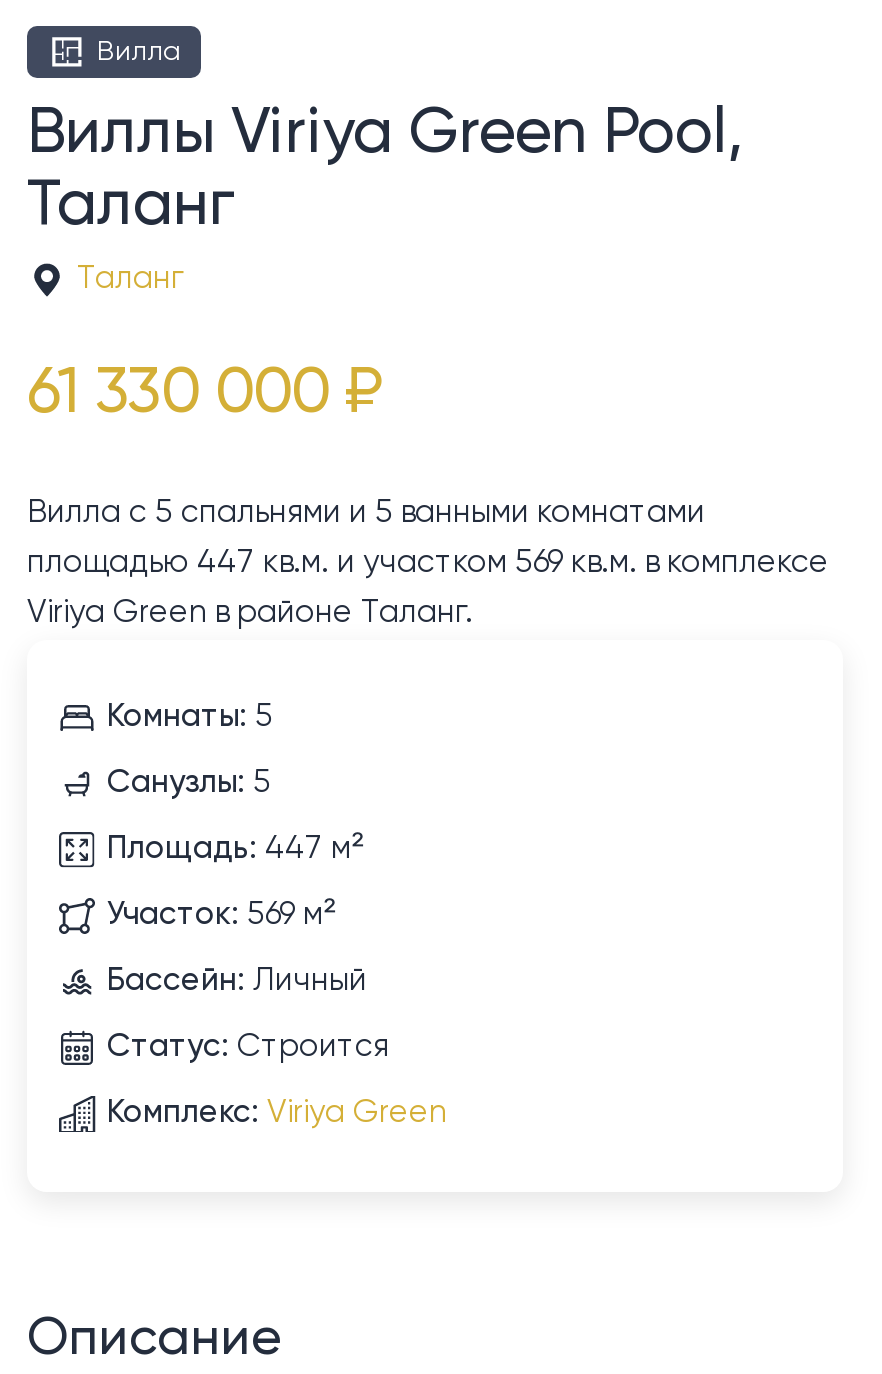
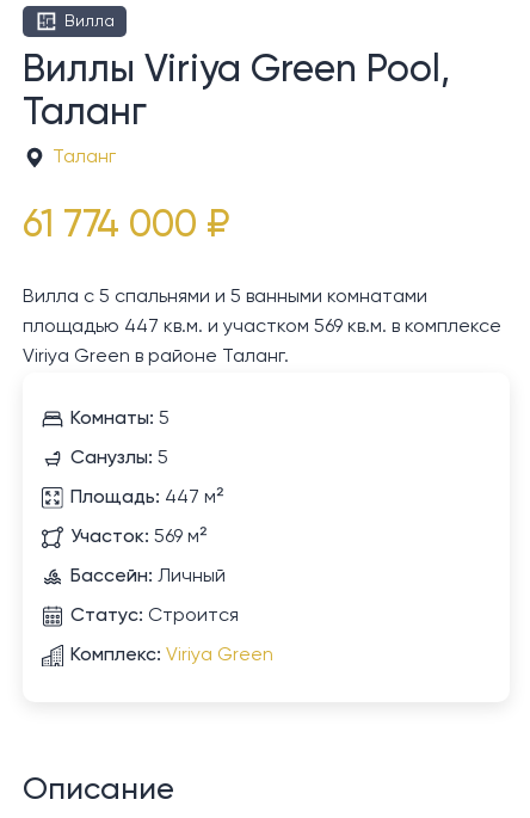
- 61 330 000 ₽
+ 61 774 000 ₽
